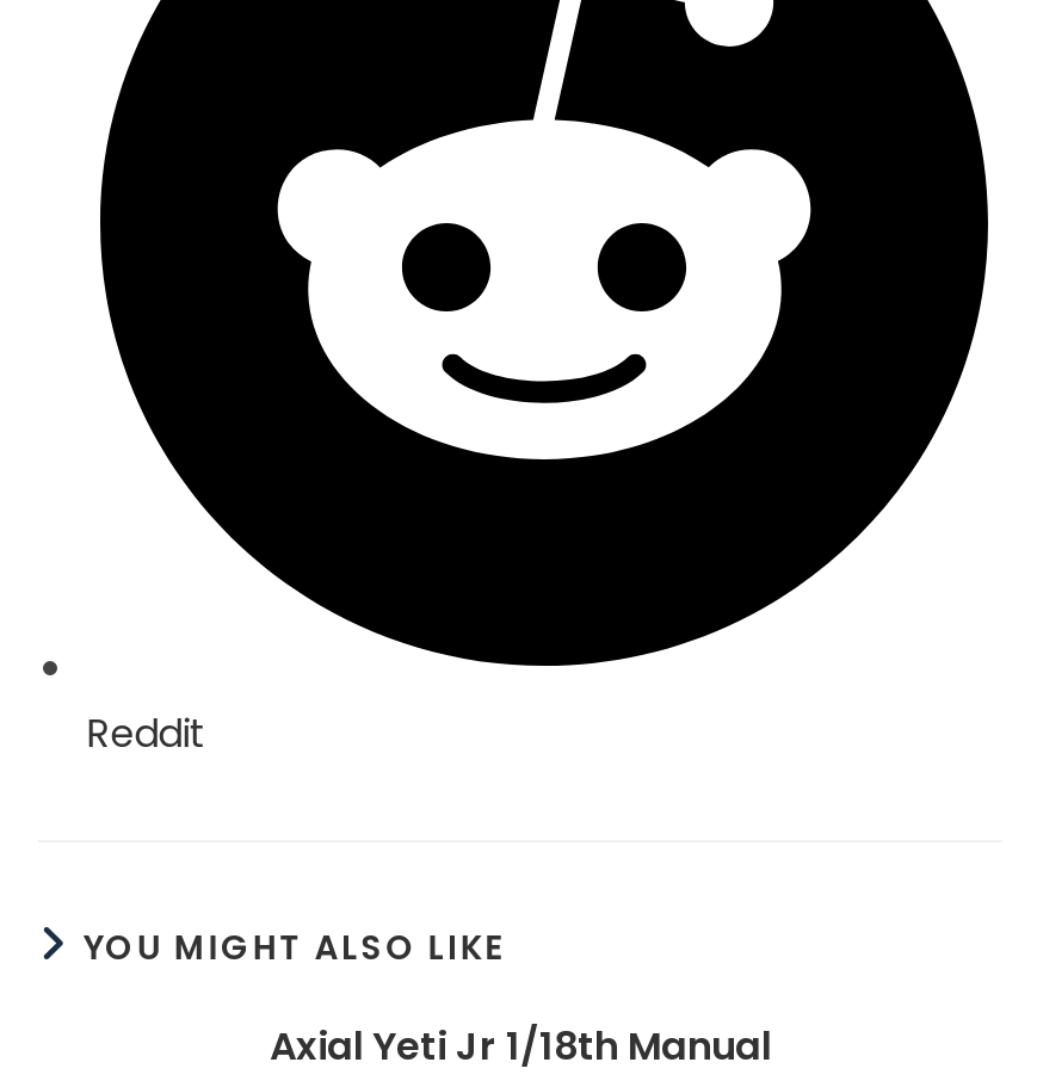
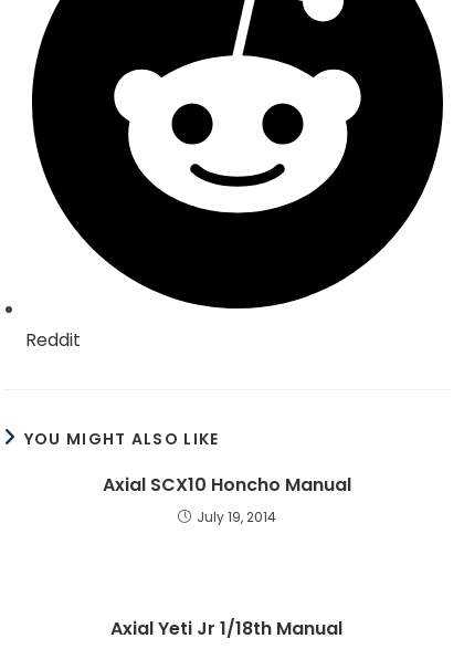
+ Axial SCX10 Honcho Manual
+ July 19, 2014
